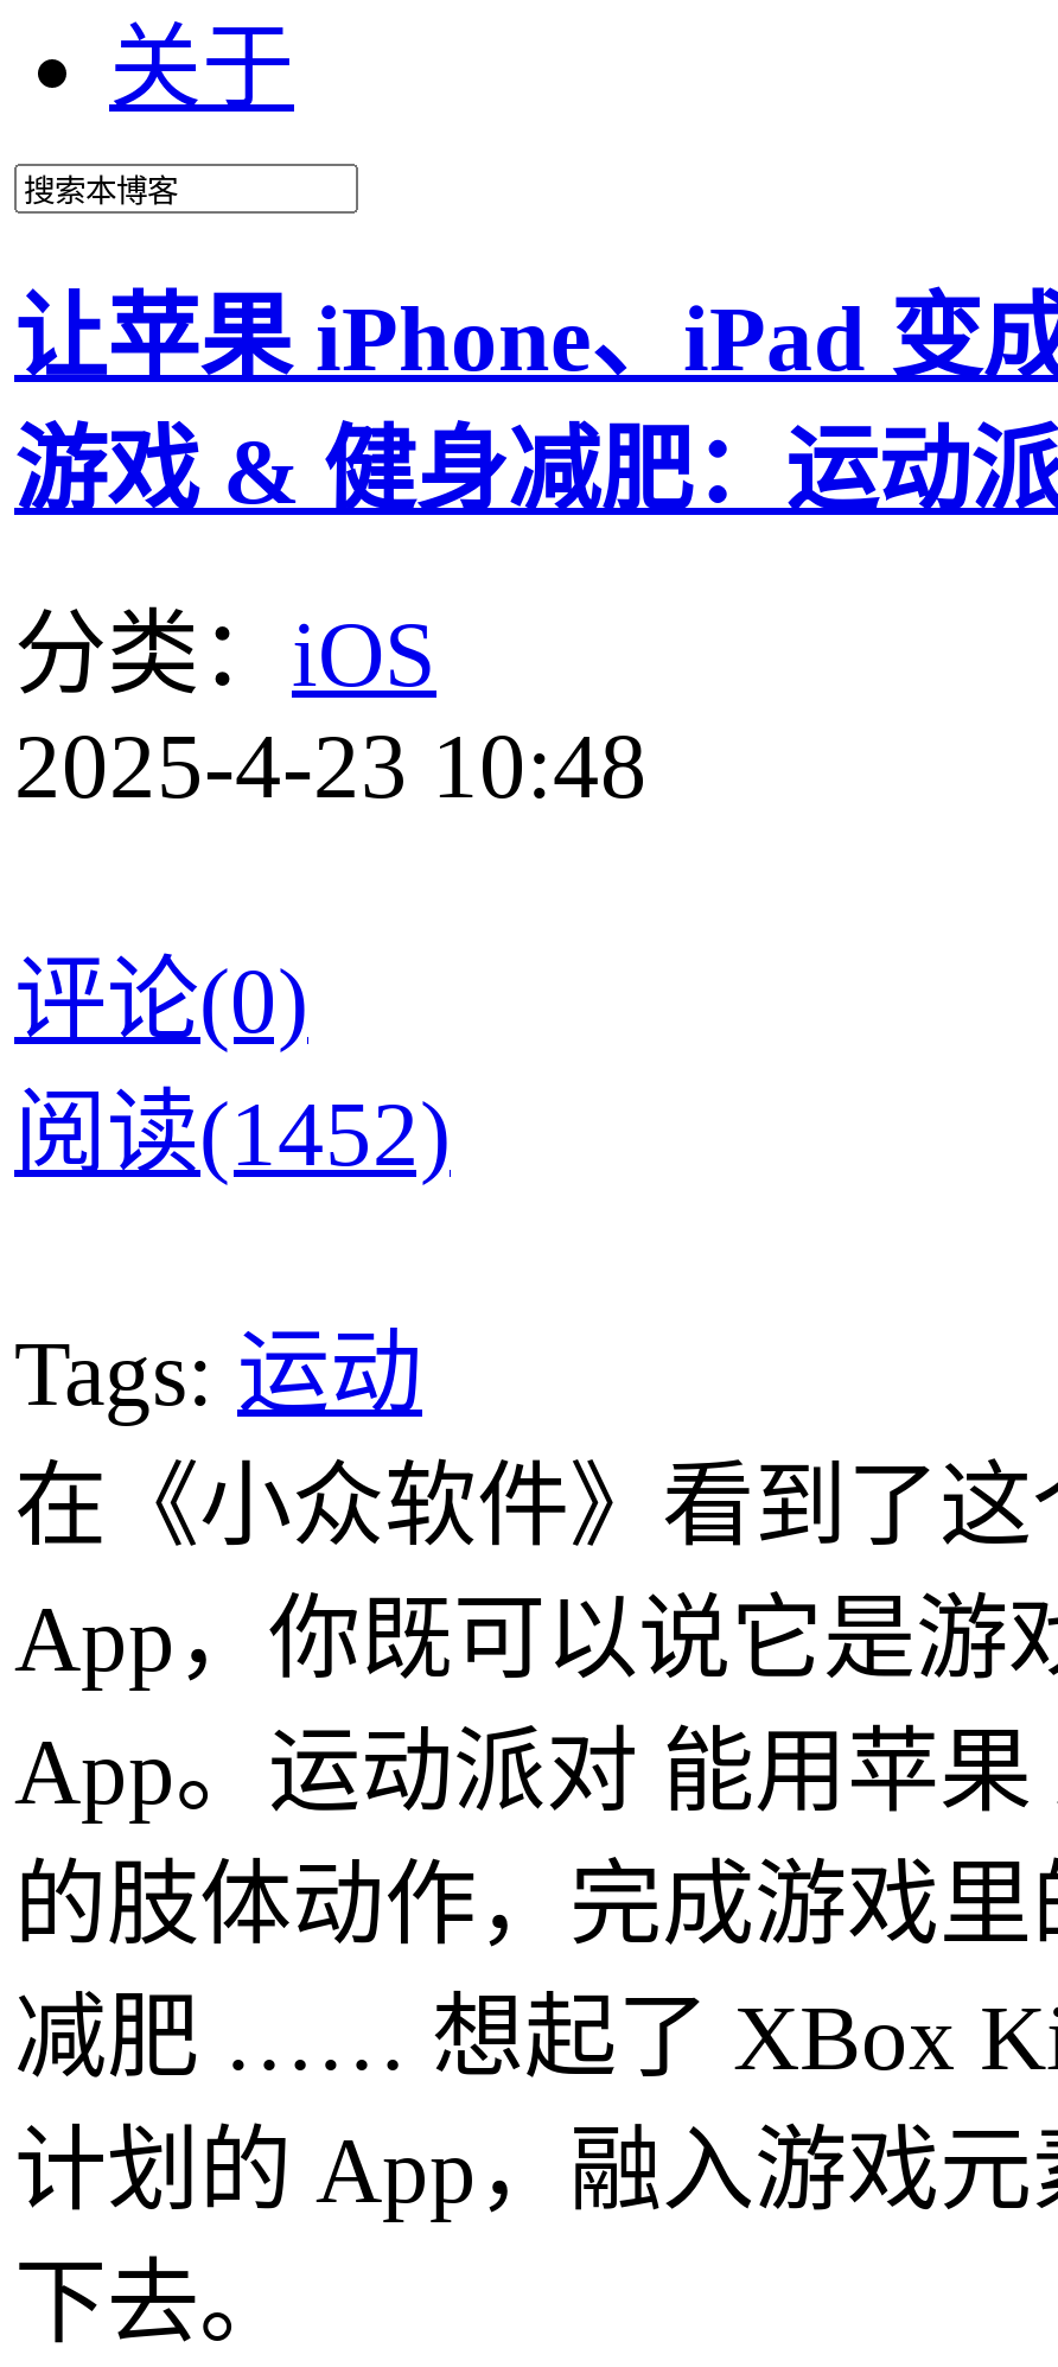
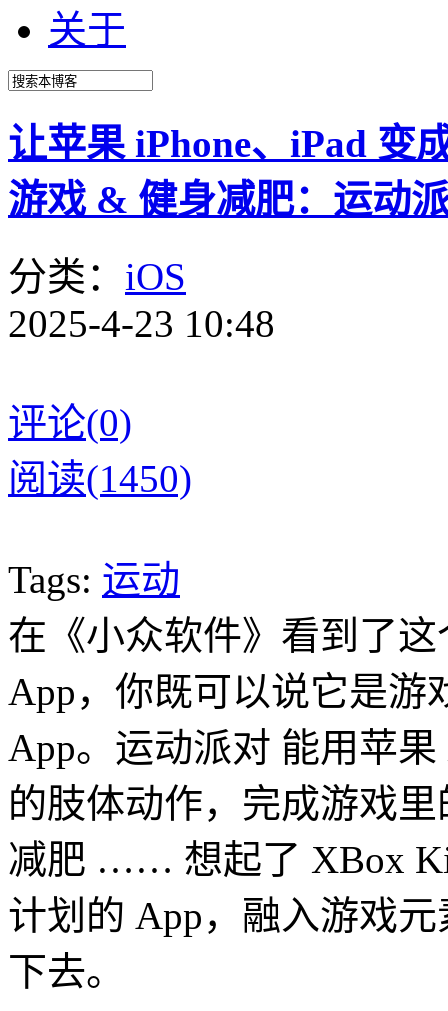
- 阅读(1452)
+ 阅读(1450)
